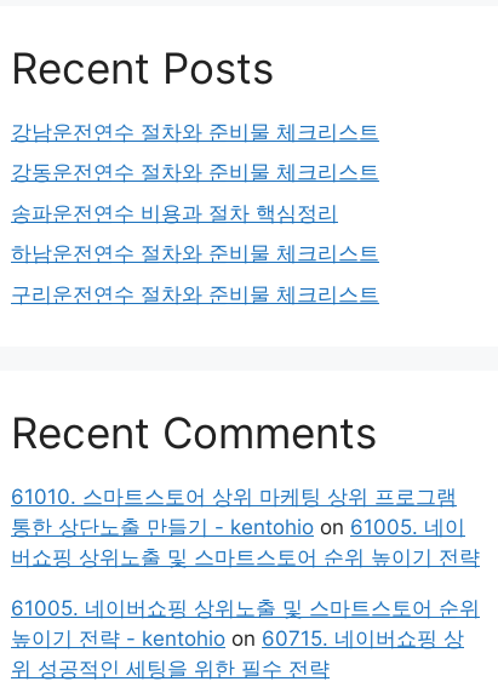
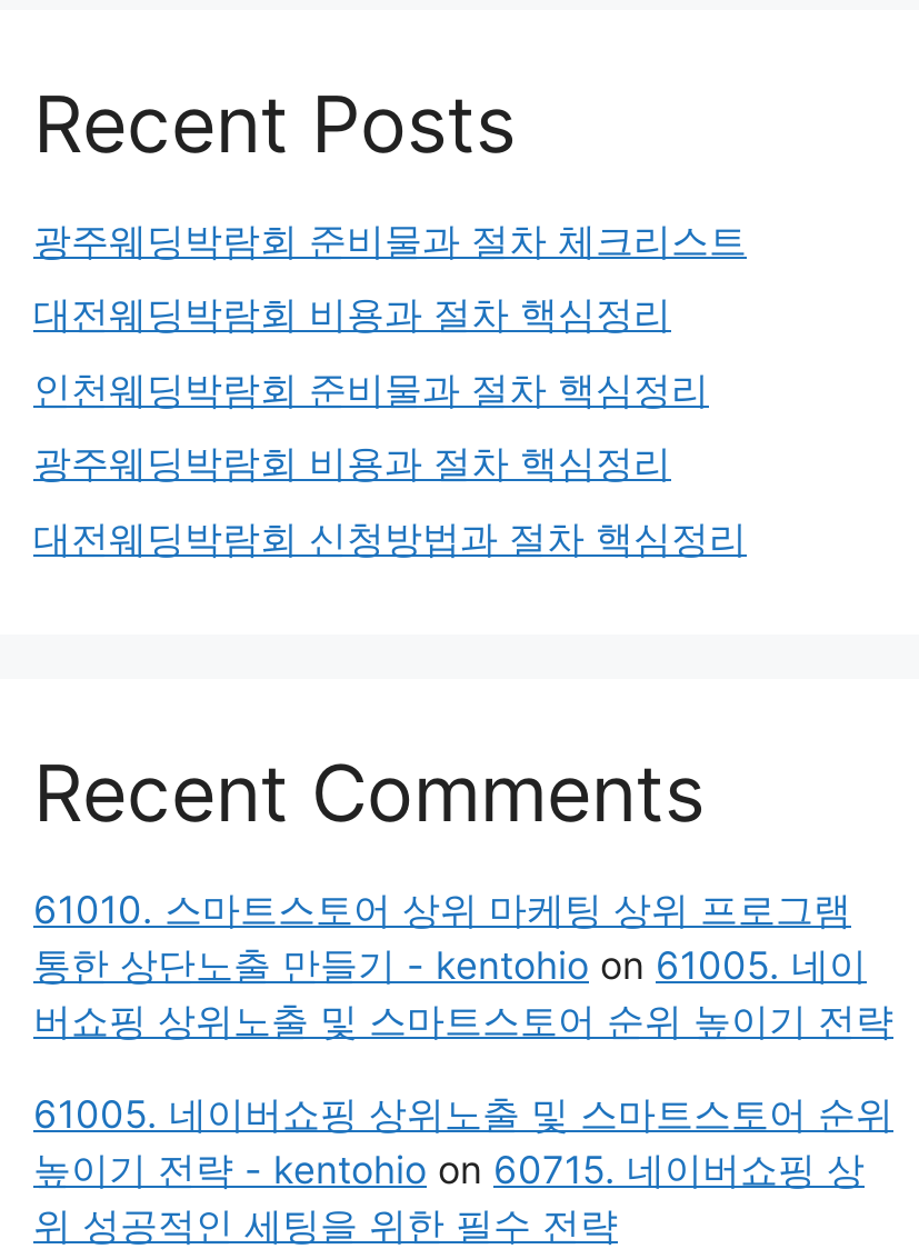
- 강남운전연수 절차와 준비물 체크리스트
+ 광주웨딩박람회 준비물과 절차 체크리스트

- 강동운전연수 절차와 준비물 체크리스트
+ 대전웨딩박람회 비용과 절차 핵심정리

- 송파운전연수 비용과 절차 핵심정리
+ 인천웨딩박람회 준비물과 절차 핵심정리

- 하남운전연수 절차와 준비물 체크리스트
+ 광주웨딩박람회 비용과 절차 핵심정리

- 구리운전연수 절차와 준비물 체크리스트
+ 대전웨딩박람회 신청방법과 절차 핵심정리
